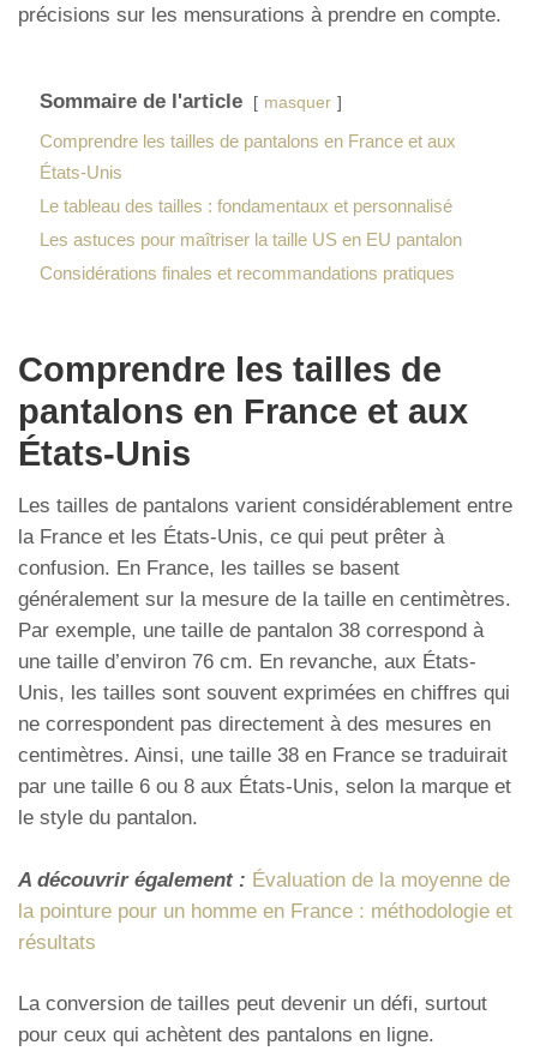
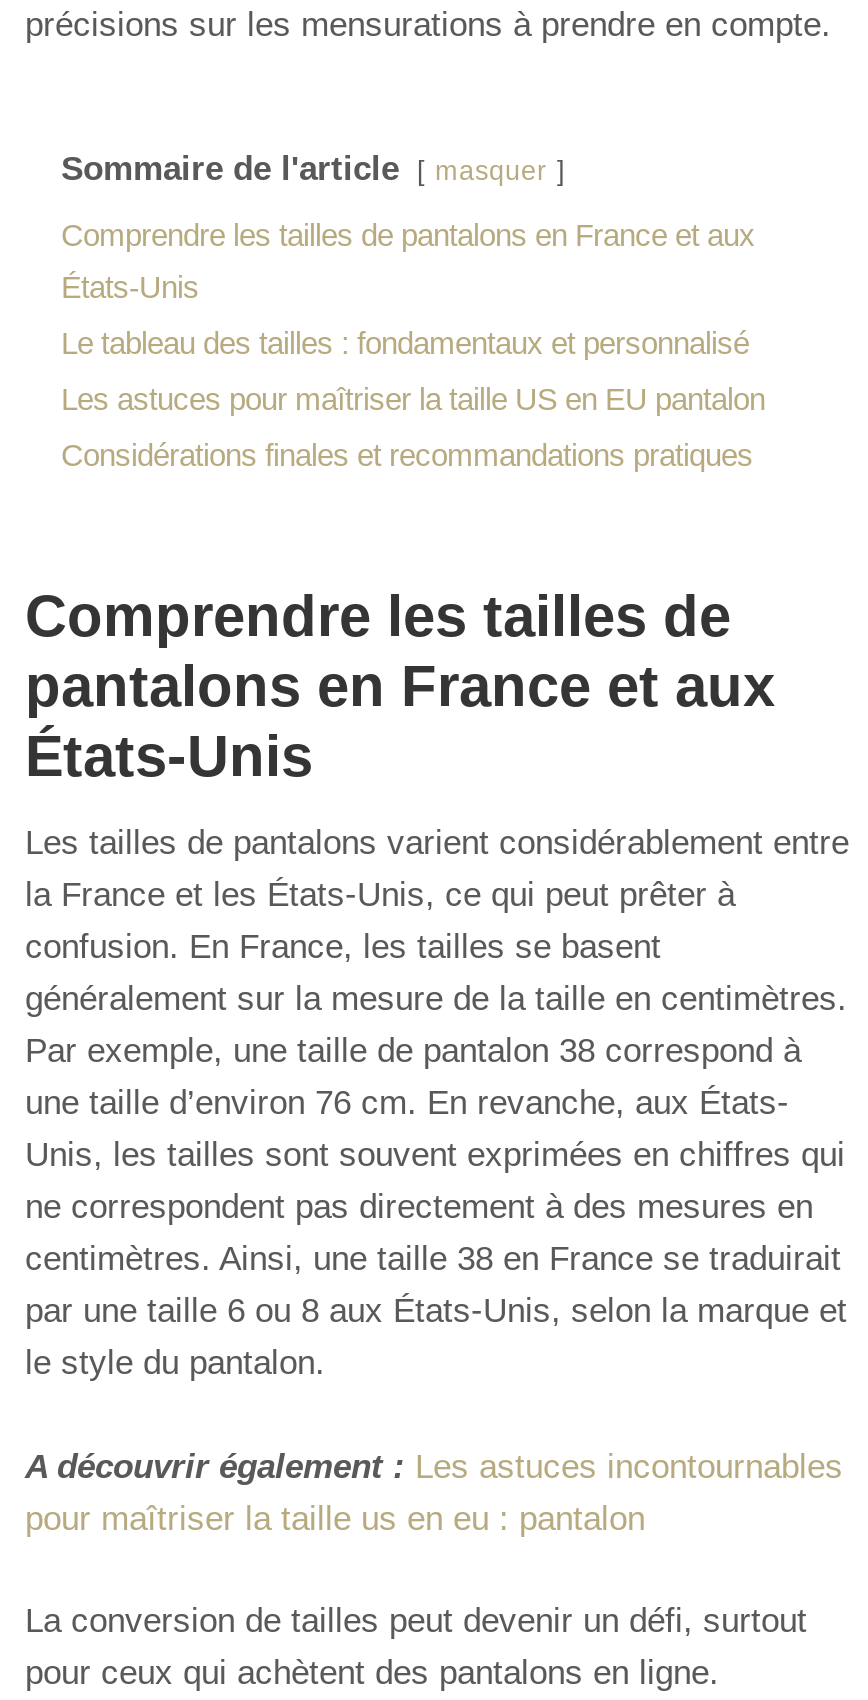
- A découvrir également : Évaluation de la moyenne de
- la pointure pour un homme en France : méthodologie et
- résultats
+ A découvrir également : Les astuces incontournables
+ pour maîtriser la taille us en eu : pantalon
